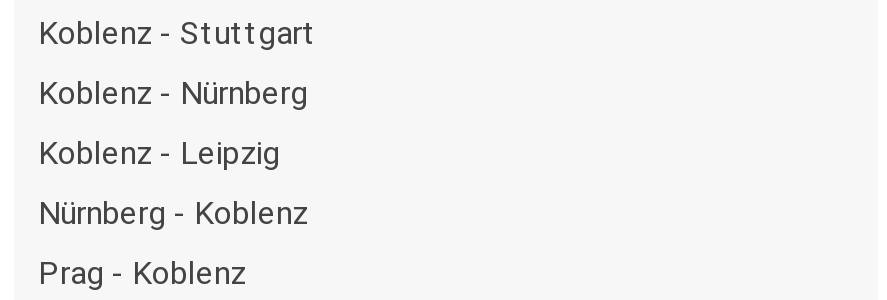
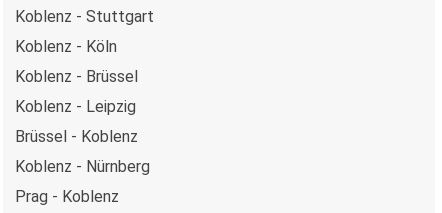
+ Koblenz - Köln
+ Koblenz - Brüssel

moved down: Koblenz - Nürnberg

- Nürnberg - Koblenz
+ Brüssel - Koblenz
